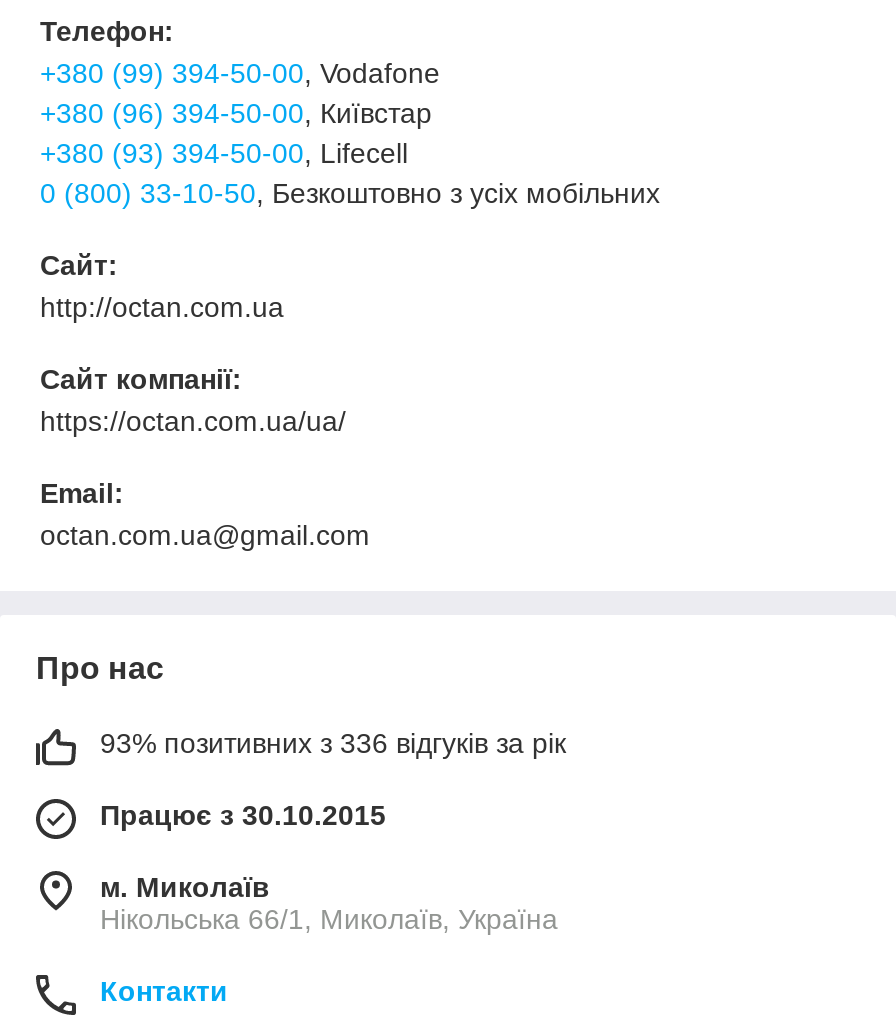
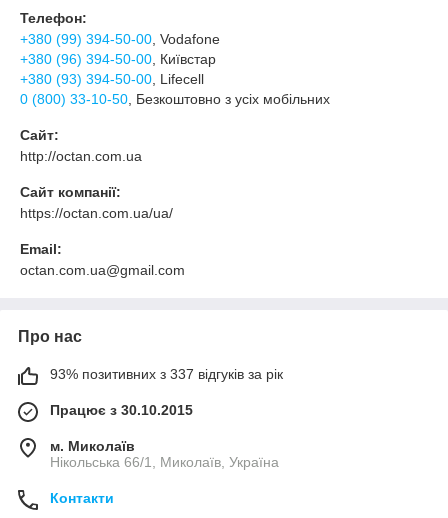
- 93% позитивних з 336 відгуків за рік
+ 93% позитивних з 337 відгуків за рік
